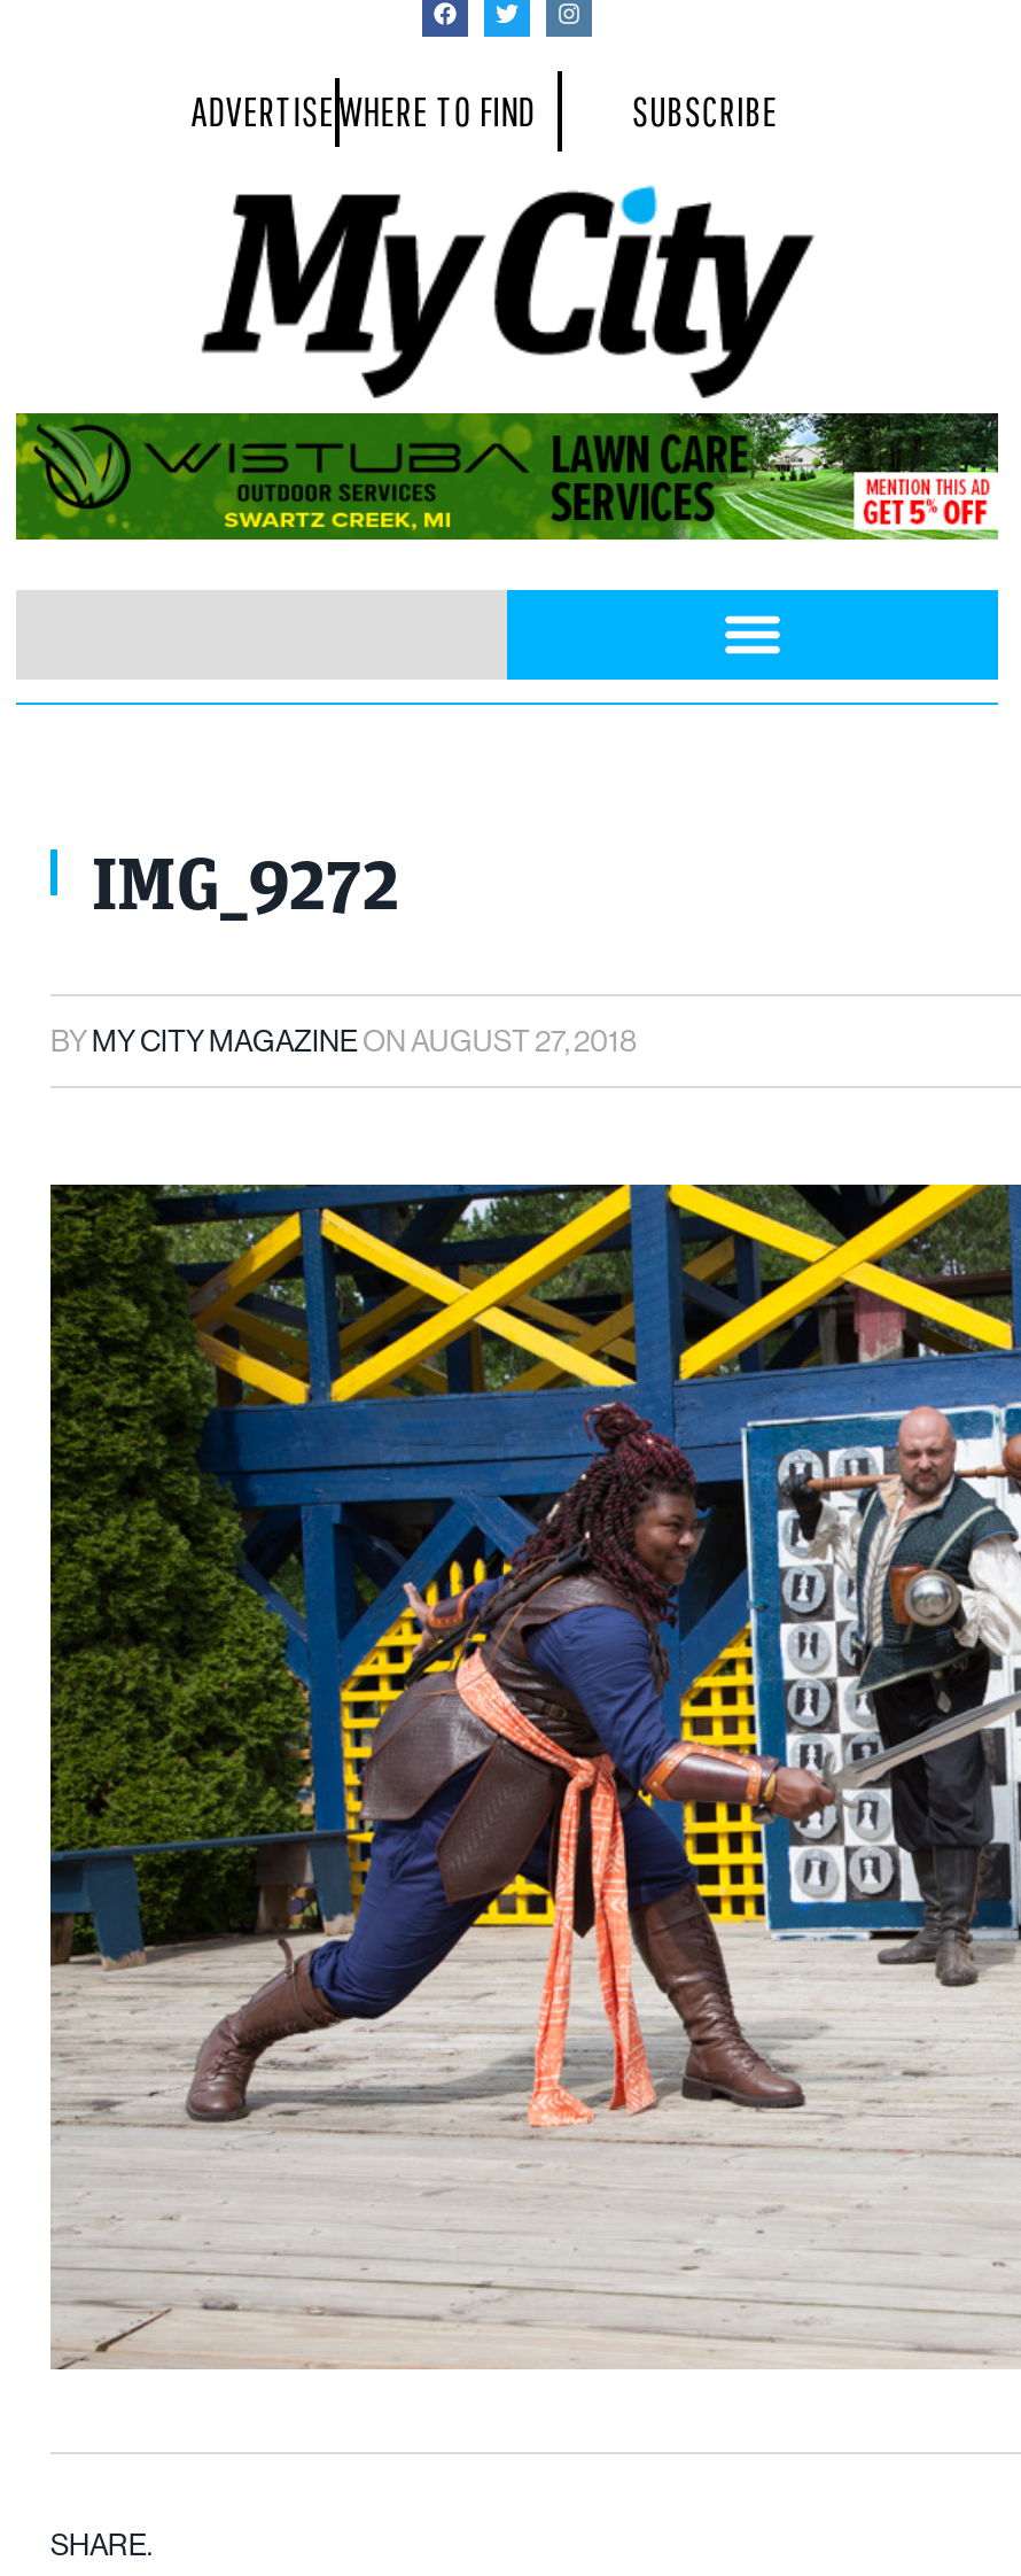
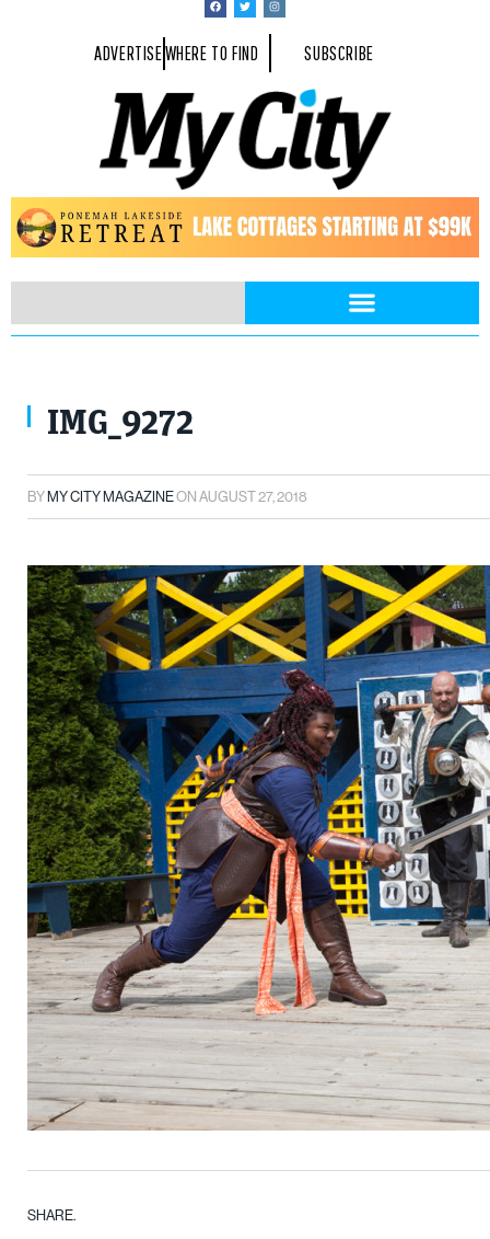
- [image]
+ [image]
